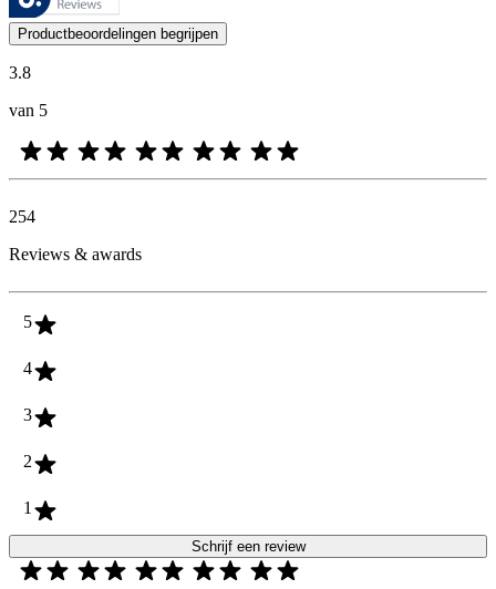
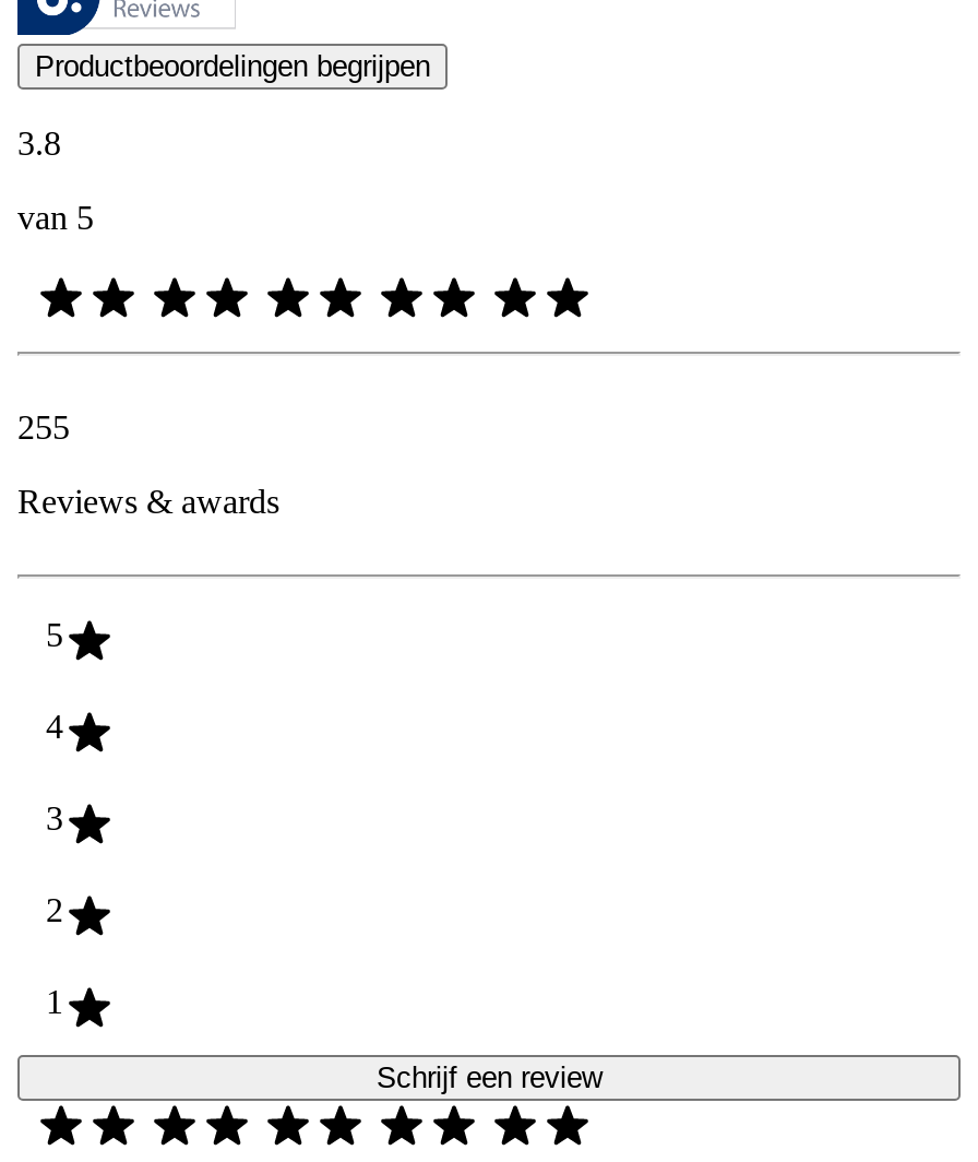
- 254
+ 255
